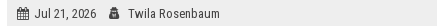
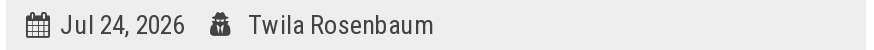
- Jul 21, 2026 Twila Rosenbaum
+ Jul 24, 2026 Twila Rosenbaum
